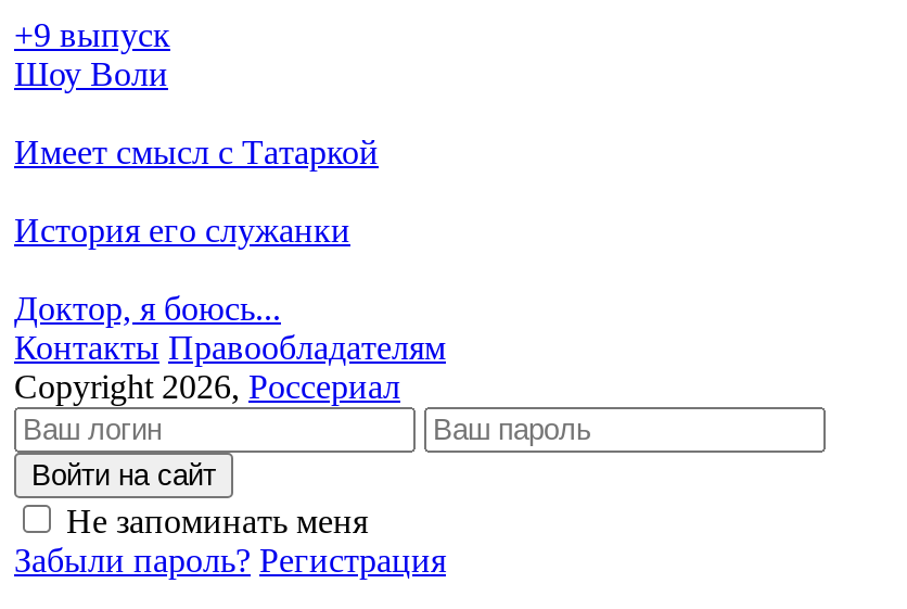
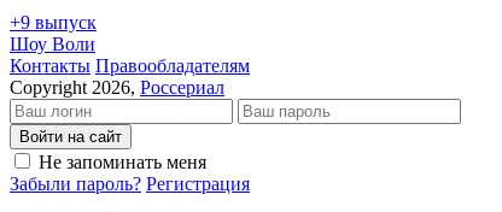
- Имеет смысл с Татаркой
- История его служанки
- Доктор, я боюсь...
